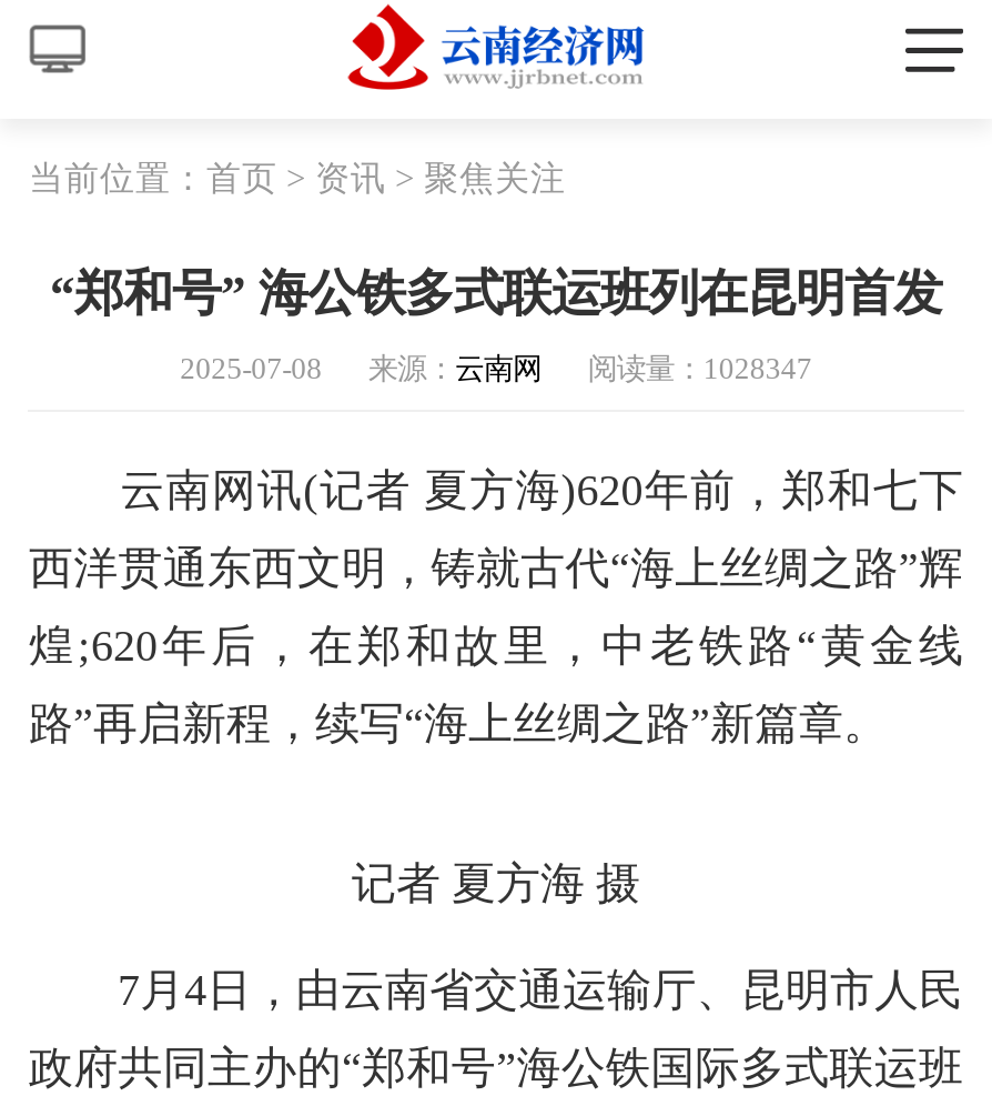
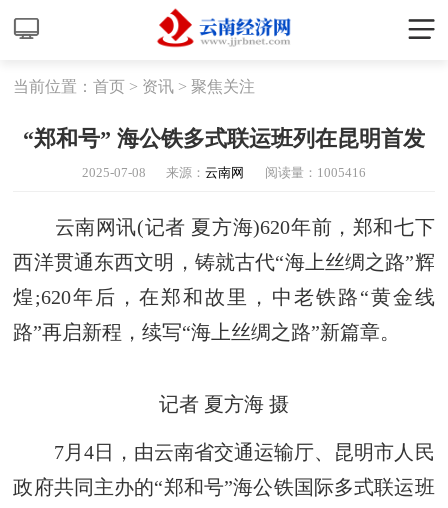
- 2025-07-08 来源：云南网 阅读量：1028347
+ 2025-07-08 来源：云南网 阅读量：1005416
